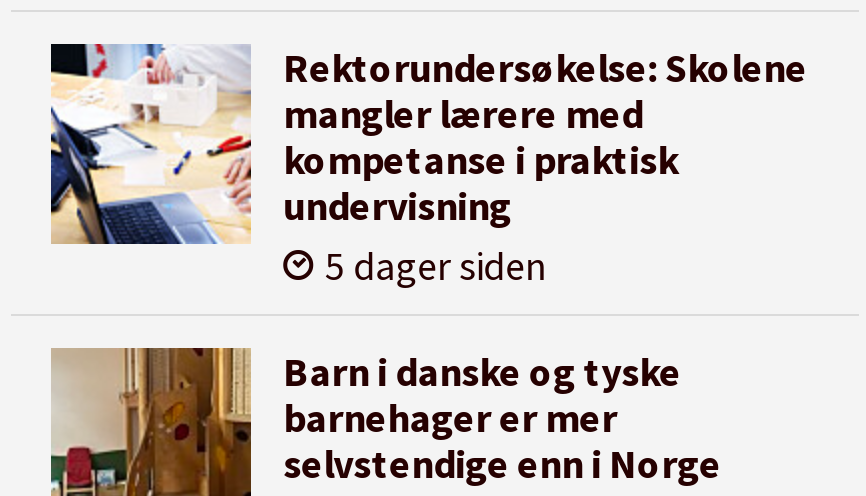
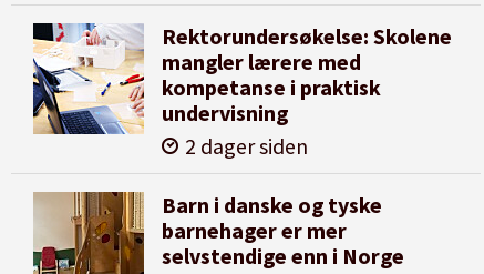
- 5 dager siden
+ 2 dager siden
